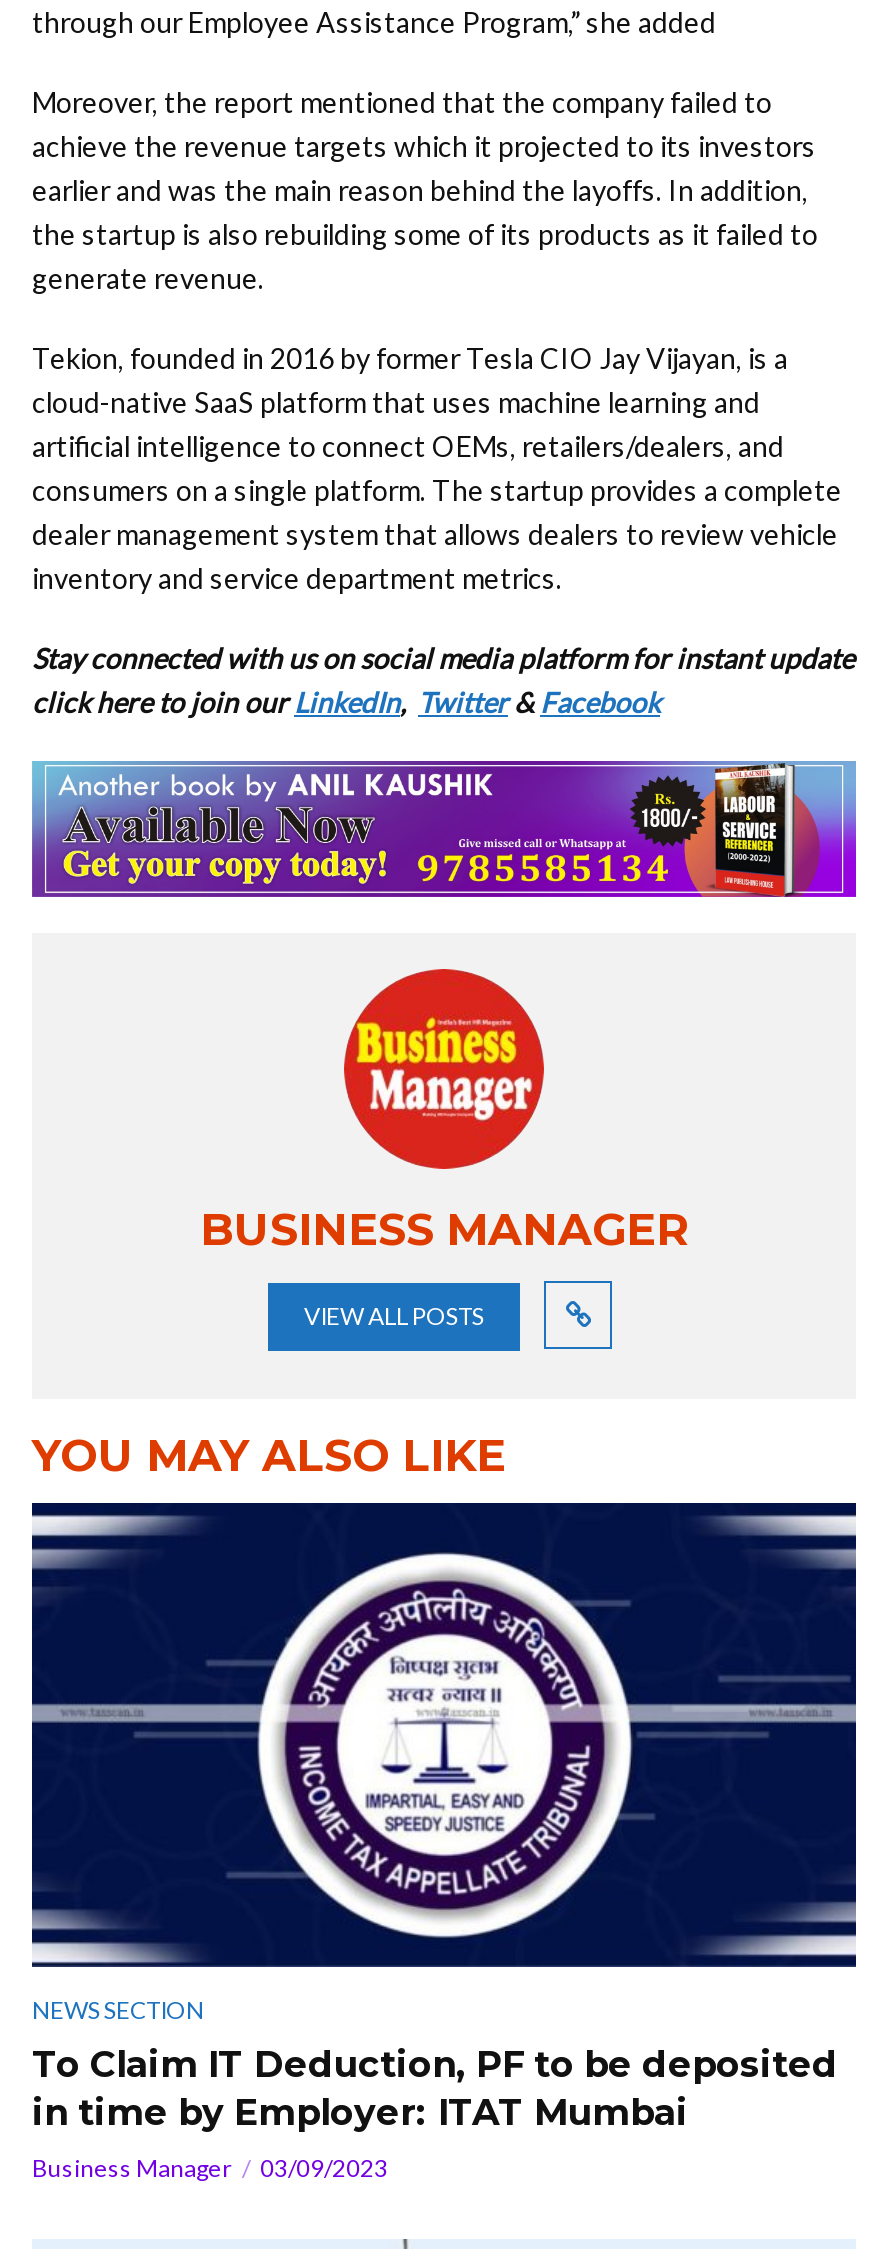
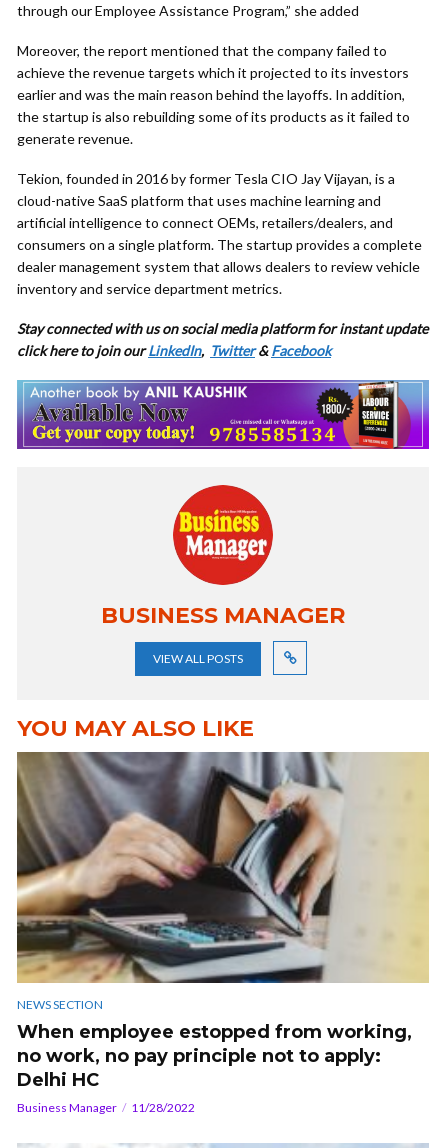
- [image]
- To Claim IT Deduction, PF to be deposited
- in time by Employer: ITAT Mumbai
+ [image]
+ When employee estopped from working,
+ no work, no pay principle not to apply:
+ Delhi HC

- Business Manager 03/09/2023
+ Business Manager 11/28/2022
